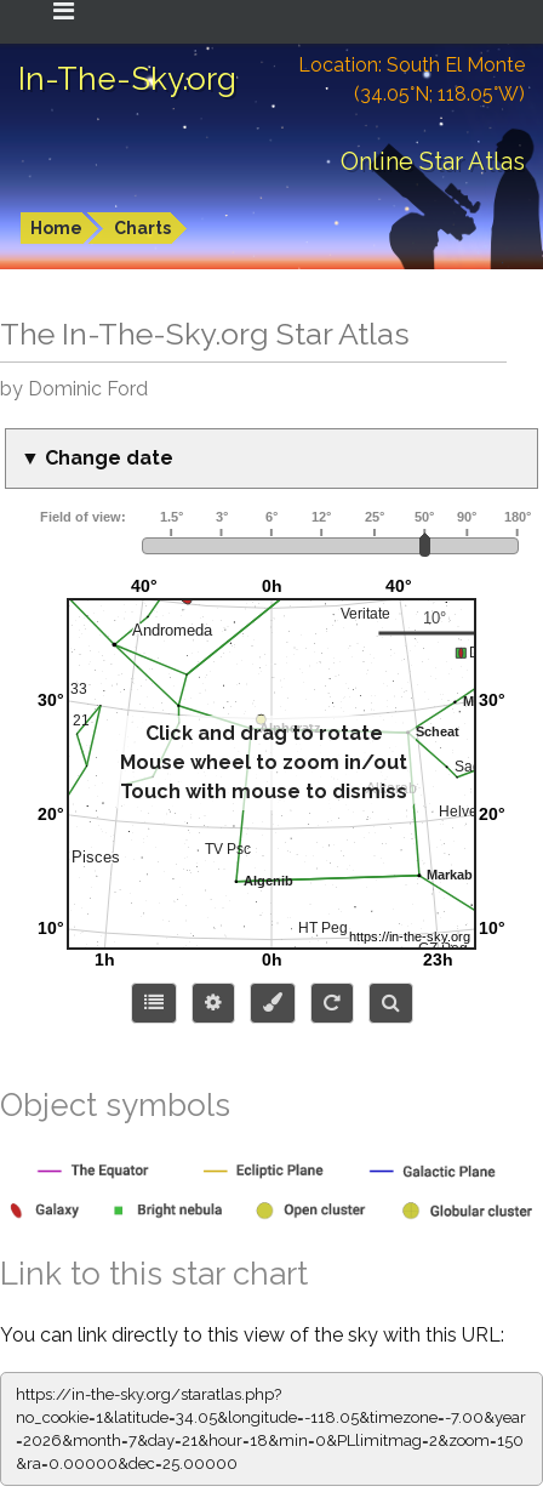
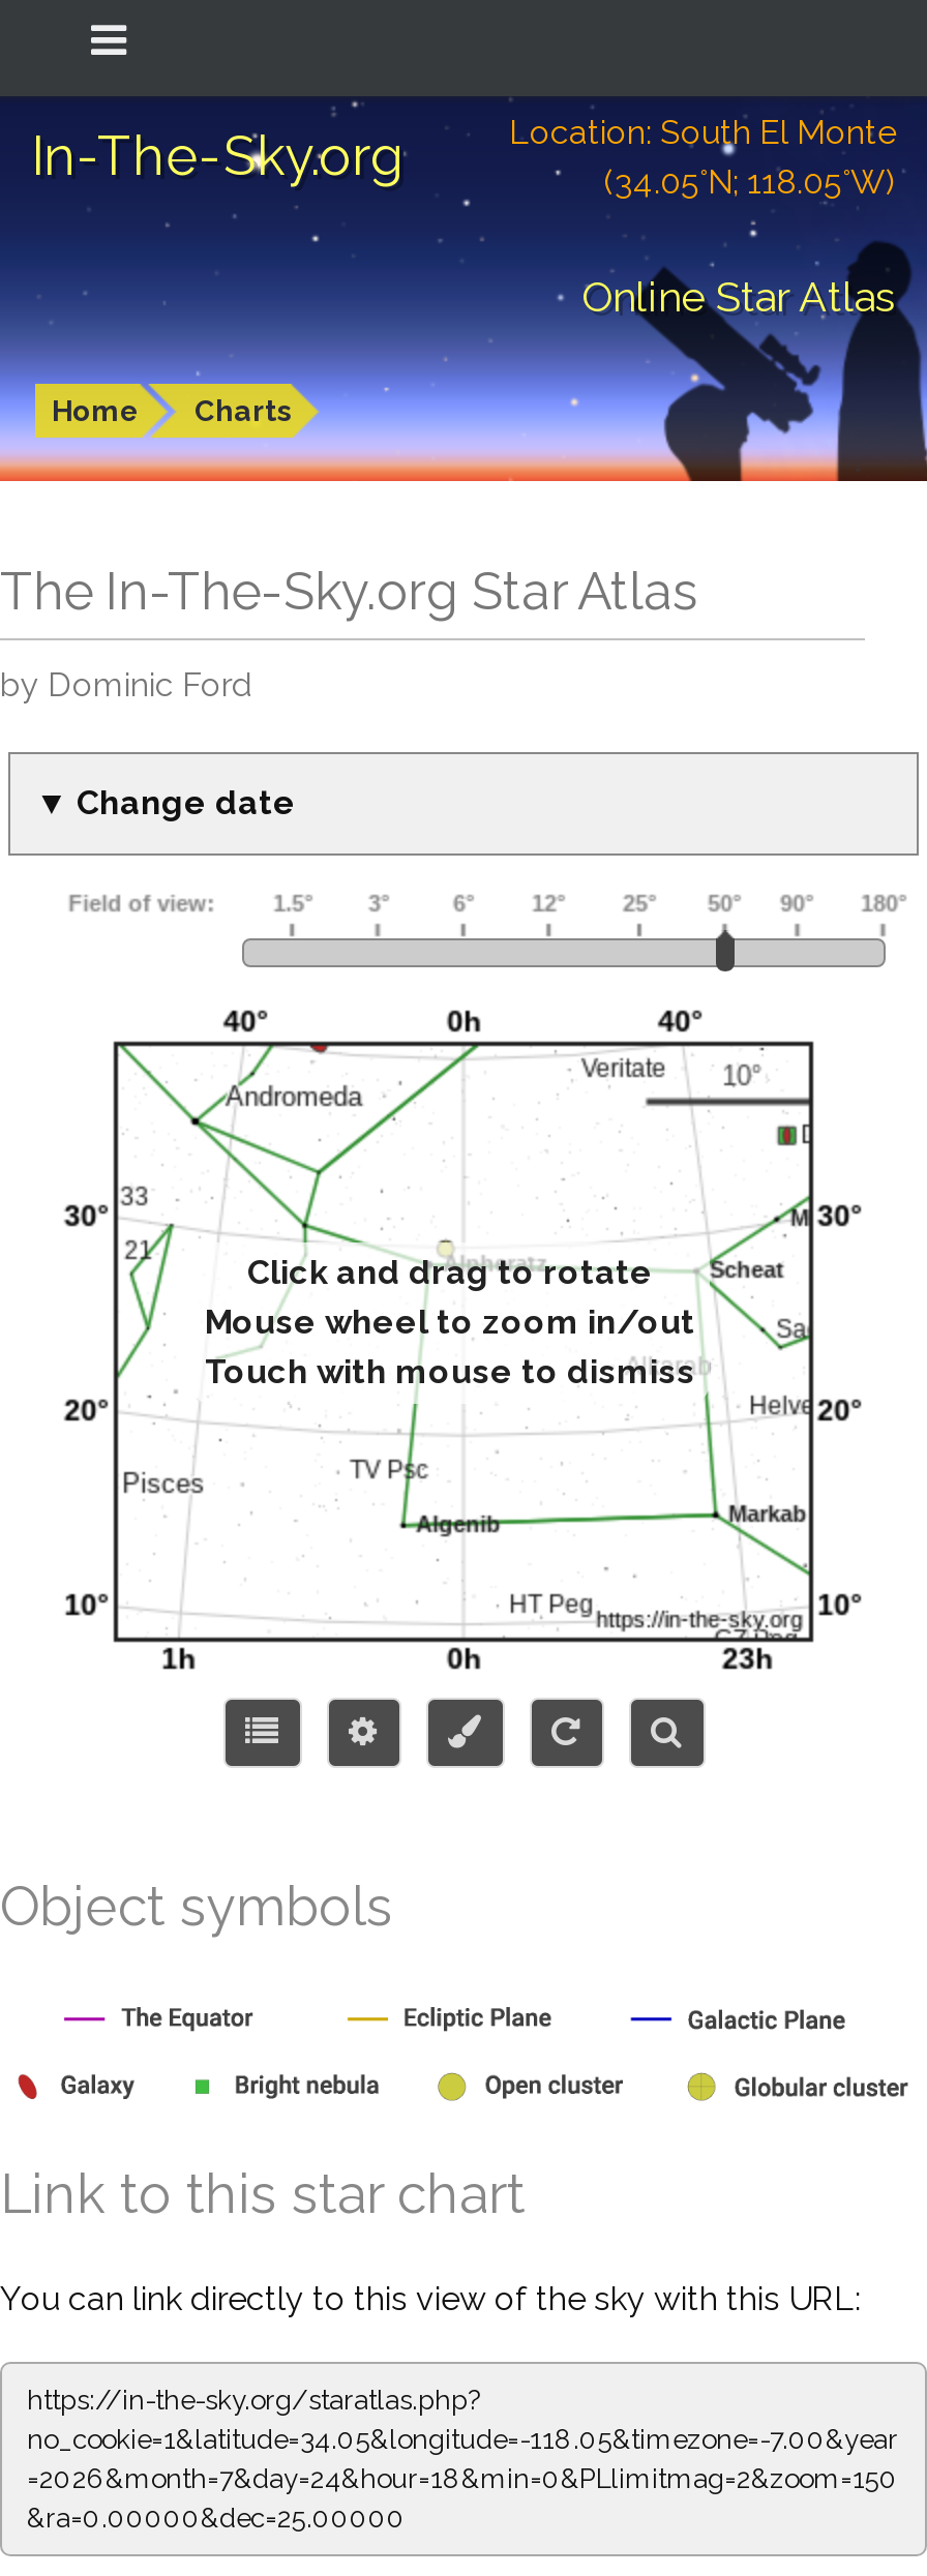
- =2026&month=7&day=21&hour=18&min=0&PLlimitmag=2&zoom=150
+ =2026&month=7&day=24&hour=18&min=0&PLlimitmag=2&zoom=150
